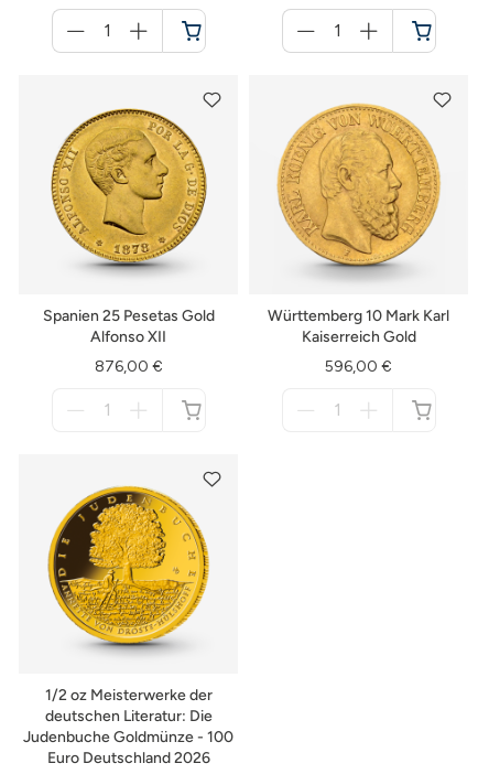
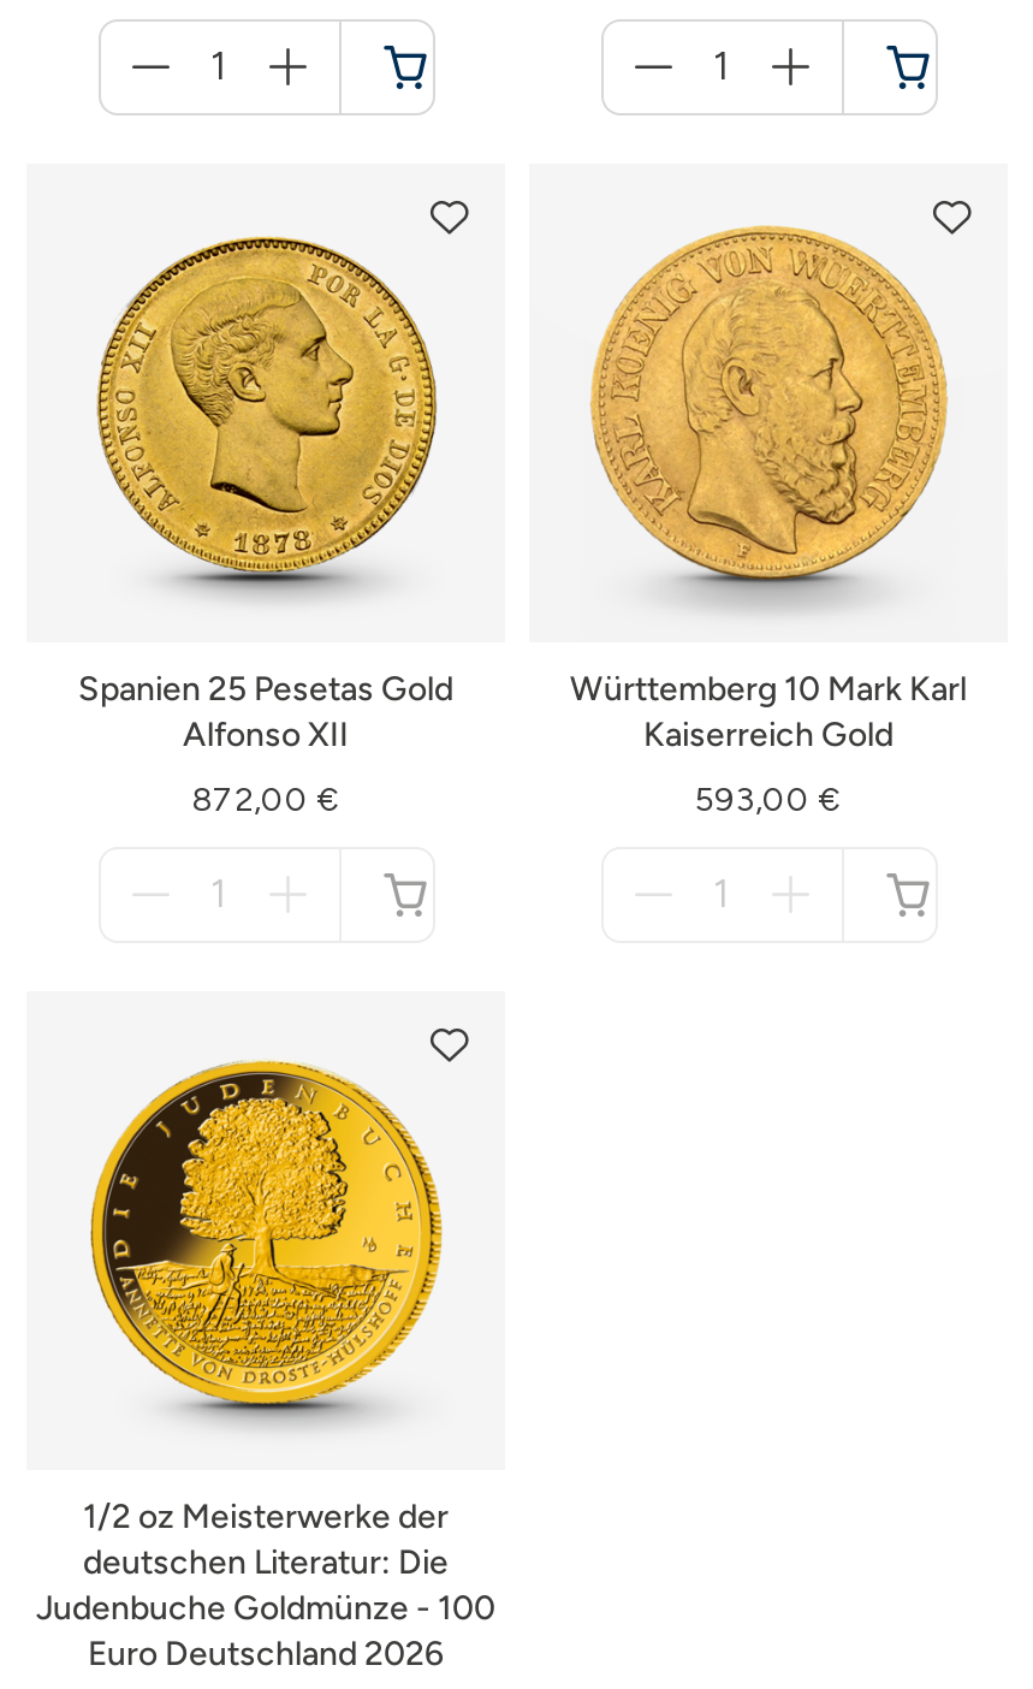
- 876,00 €
+ 872,00 €

- 596,00 €
+ 593,00 €
